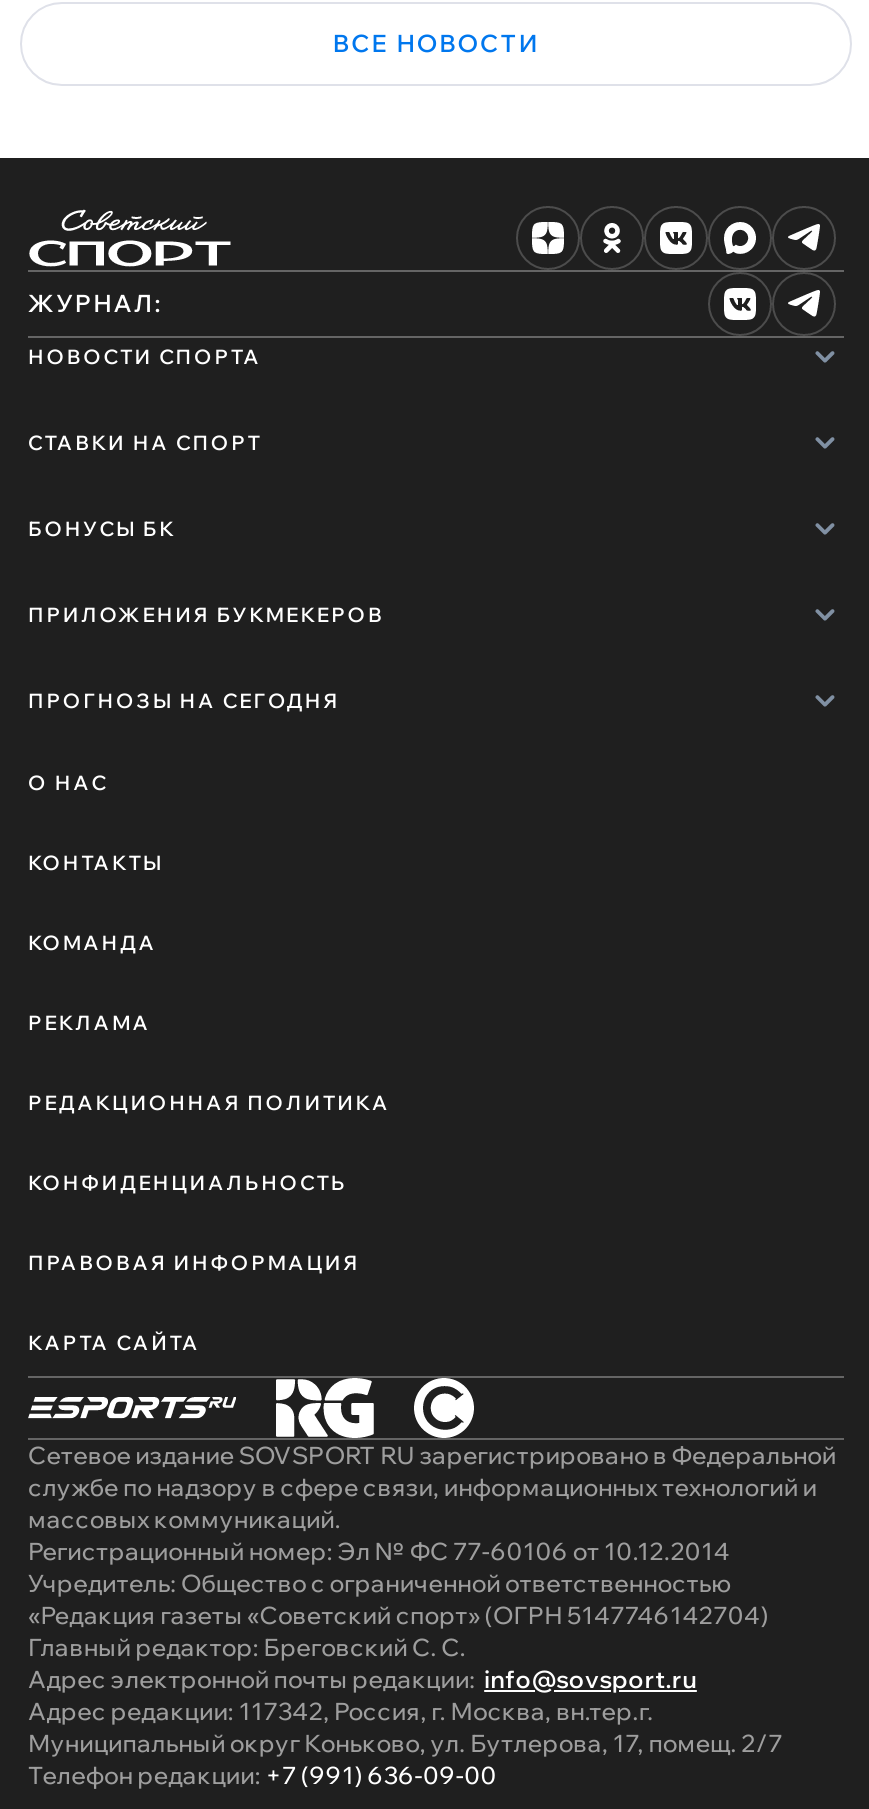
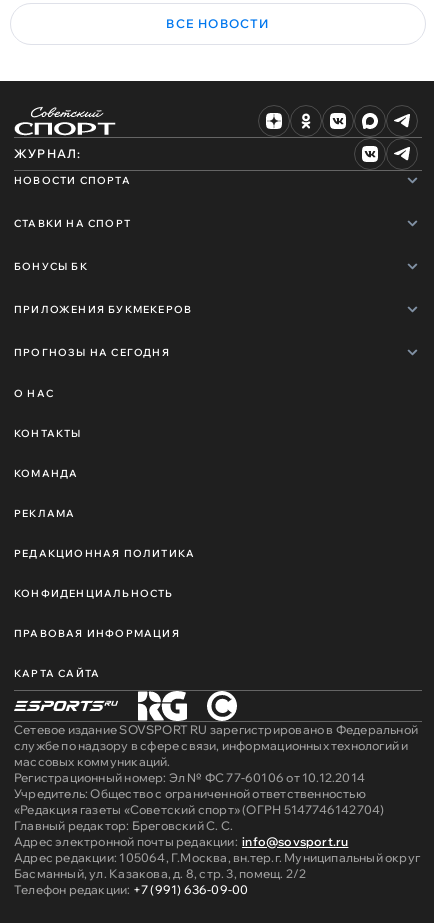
- Адрес редакции: 117342, Россия, г. Москва, вн.тер.г.
- Муниципальный округ Коньково, ул. Бутлерова, 17, помещ. 2/7
+ Адрес редакции: 105064, Г.Москва, вн.тер.г. Муниципальный округ
+ Басманный, ул. Казакова, д. 8, стр. 3, помещ. 2/2
